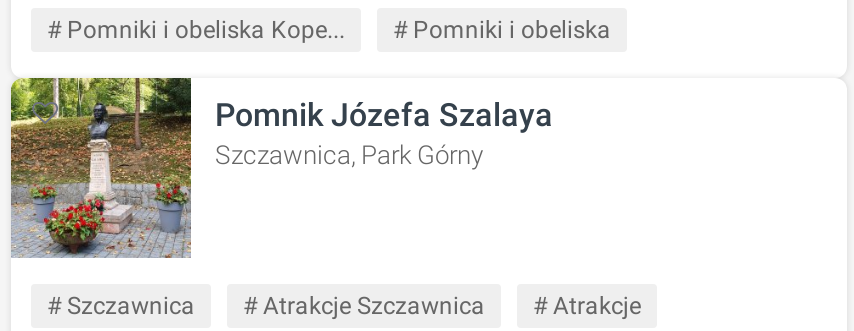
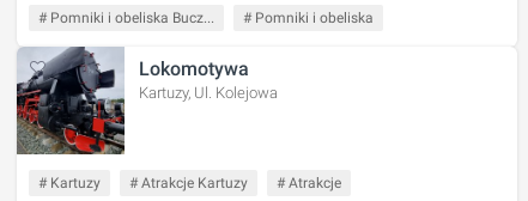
- # Pomniki i obeliska Kope...
+ # Pomniki i obeliska Bucz...

- [image]
- Pomnik Józefa Szalaya
- Szczawnica, Park Górny
+ [image]
+ Lokomotywa
+ Kartuzy, Ul. Kolejowa

- # Szczawnica
- # Atrakcje Szczawnica
+ # Kartuzy
+ # Atrakcje Kartuzy
